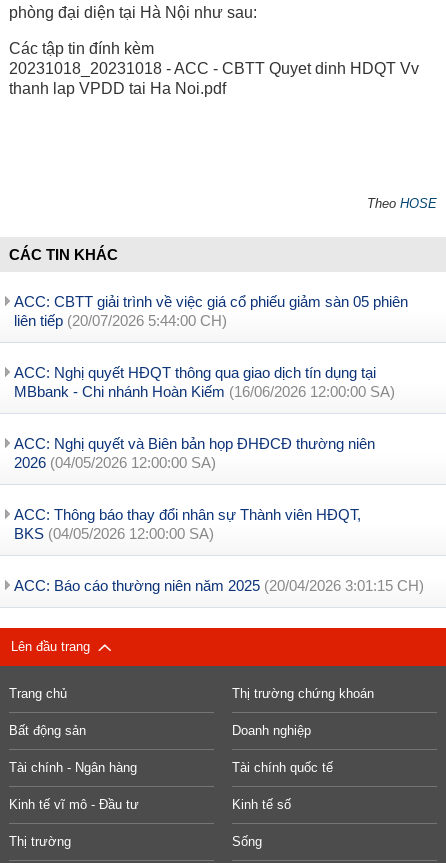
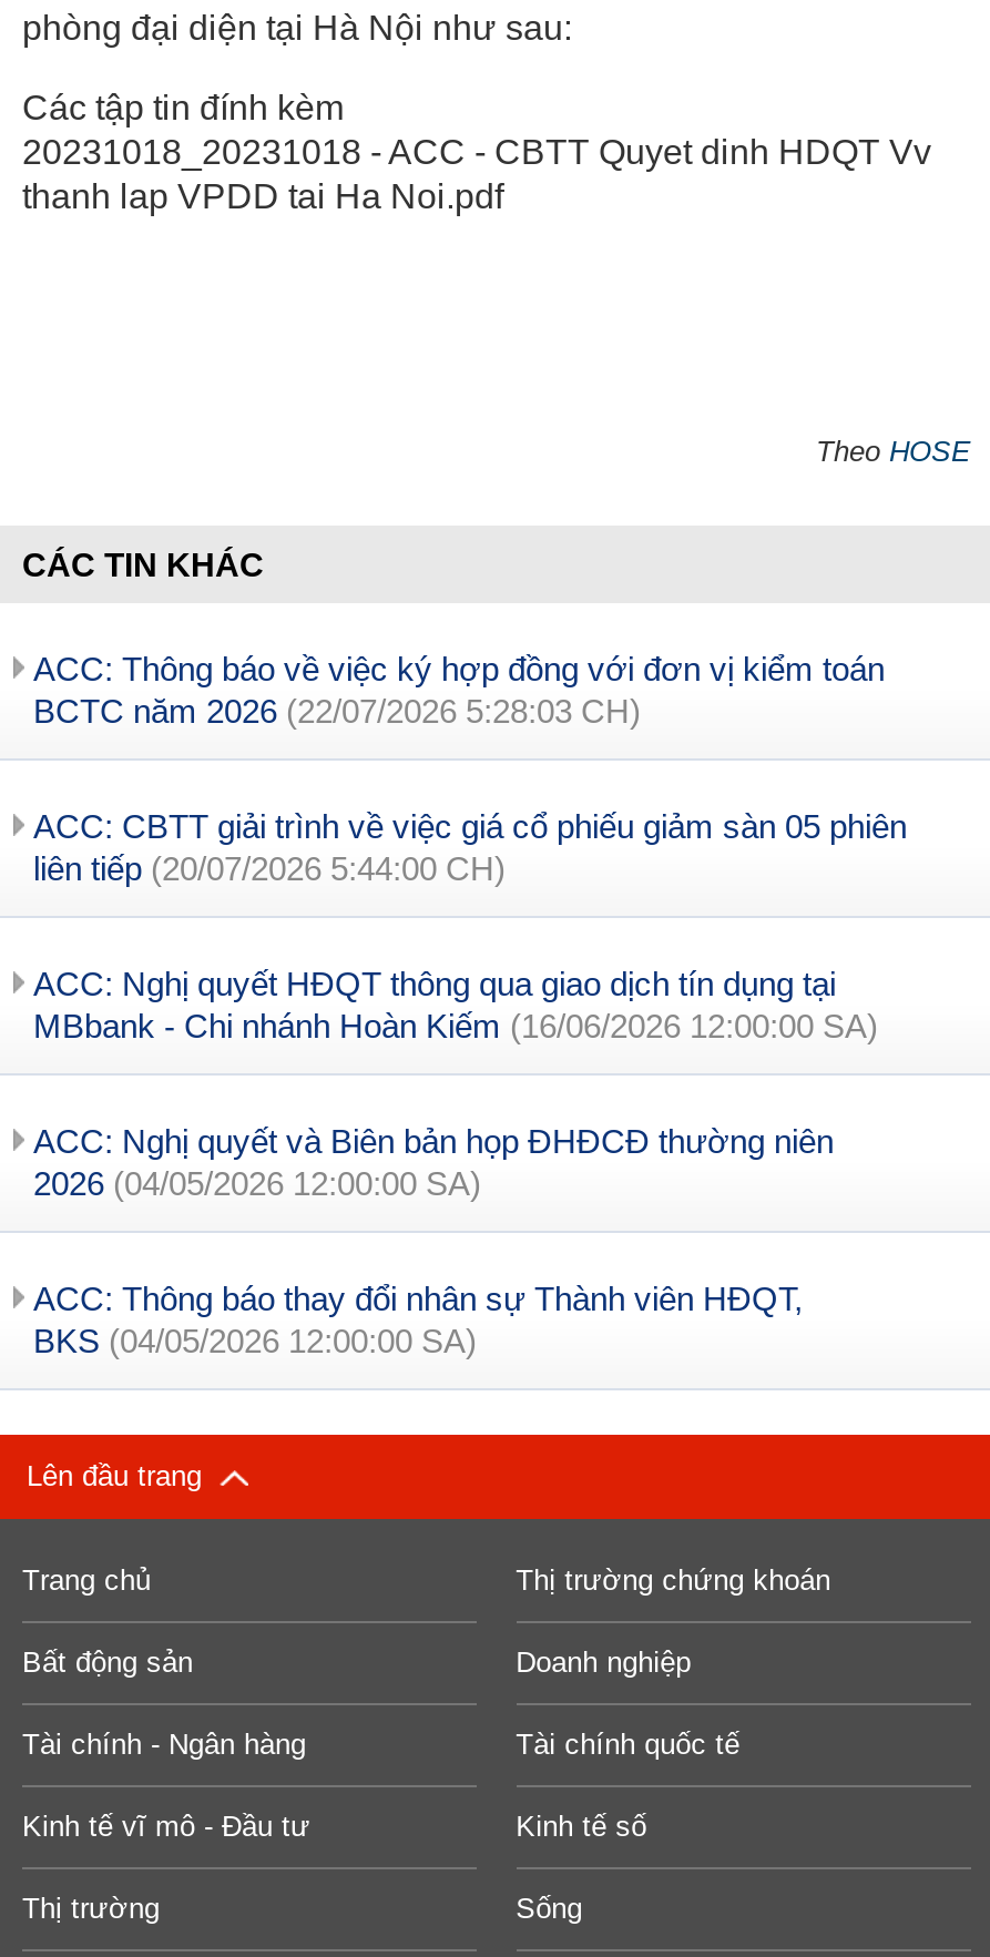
+ ACC: Thông báo về việc ký hợp đồng với đơn vị kiểm toán
+ BCTC năm 2026 (22/07/2026 5:28:03 CH)

moved down: ACC: CBTT giải trình về việc giá cổ phiếu giảm sàn 05 phiên | liên tiếp (20/07/2026 5:44:00 CH) | ACC: Nghị quyết HĐQT thông qua giao dịch tín dụng tại | MBbank - Chi nhánh Hoàn Kiếm (16/06/2026 12:00:00 SA) | ACC: Nghị quyết và Biên bản họp ĐHĐCĐ thường niên | 2026 (04/05/2026 12:00:00 SA) | ACC: Thông báo thay đổi nhân sự Thành viên HĐQT, | BKS (04/05/2026 12:00:00 SA)

- ACC: Báo cáo thường niên năm 2025 (20/04/2026 3:01:15 CH)
